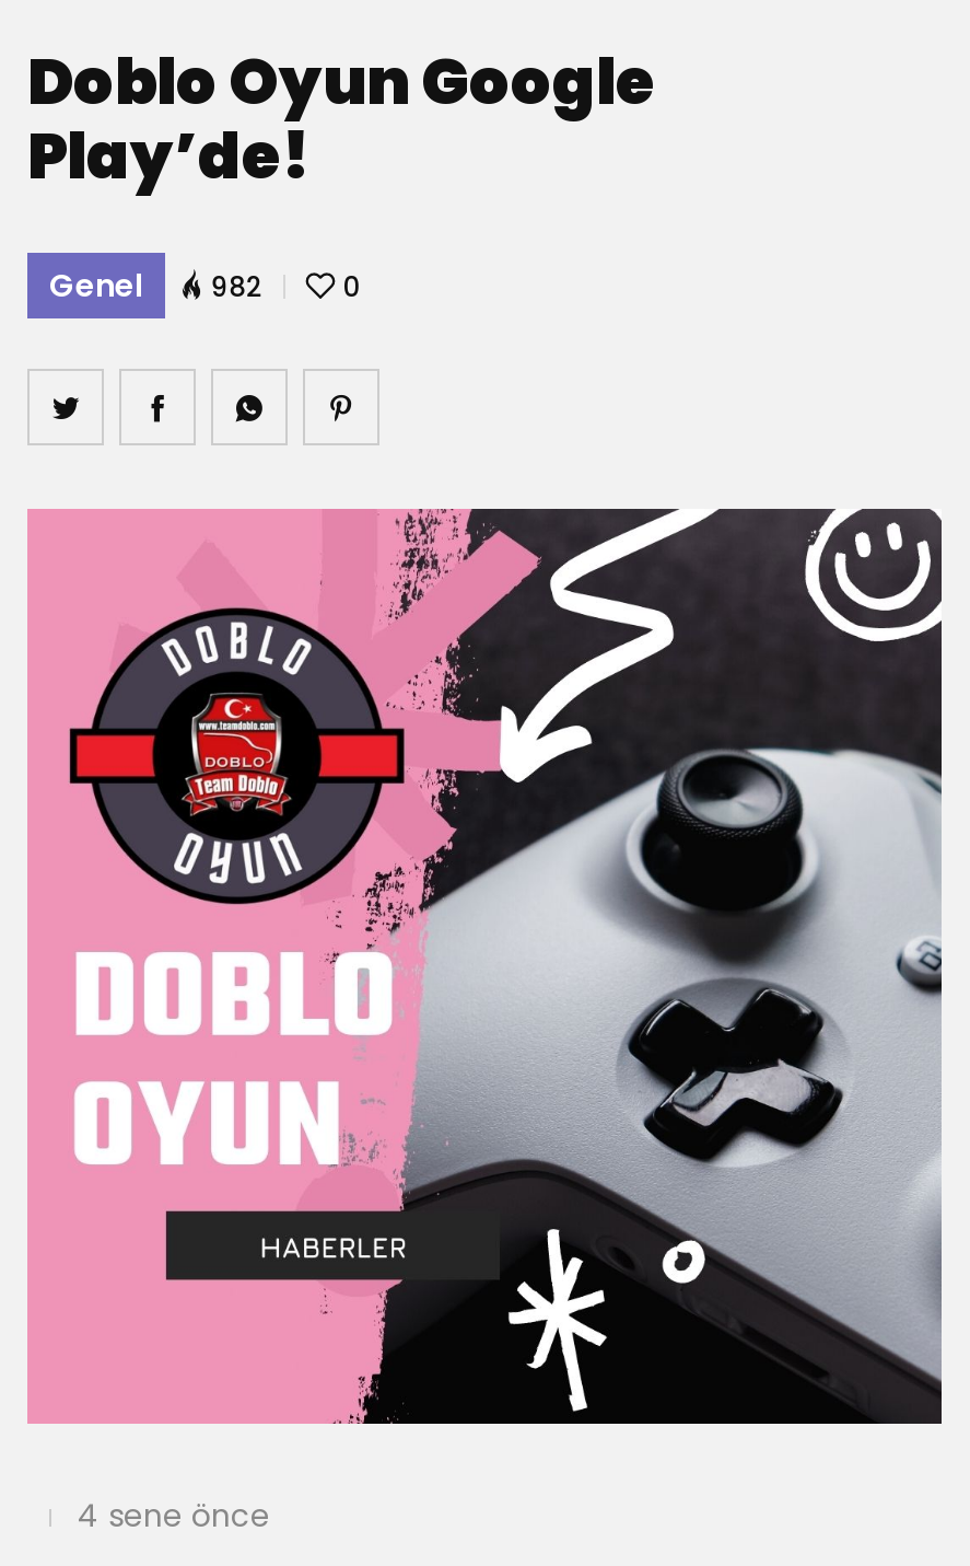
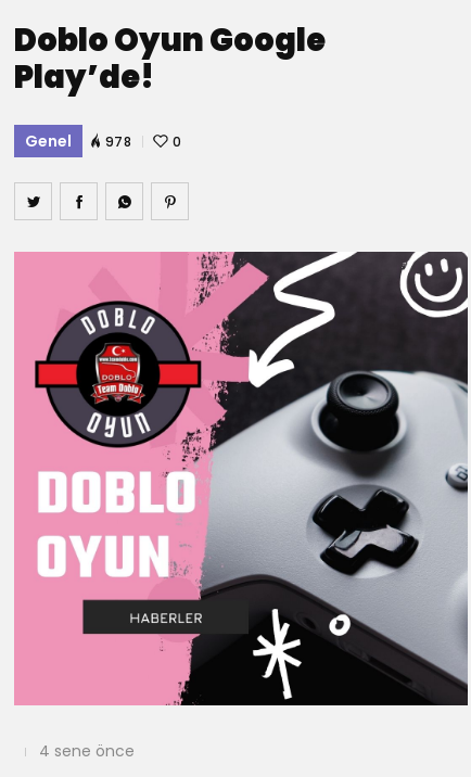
- Genel 982 0
+ Genel 978 0
